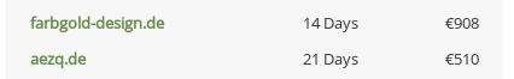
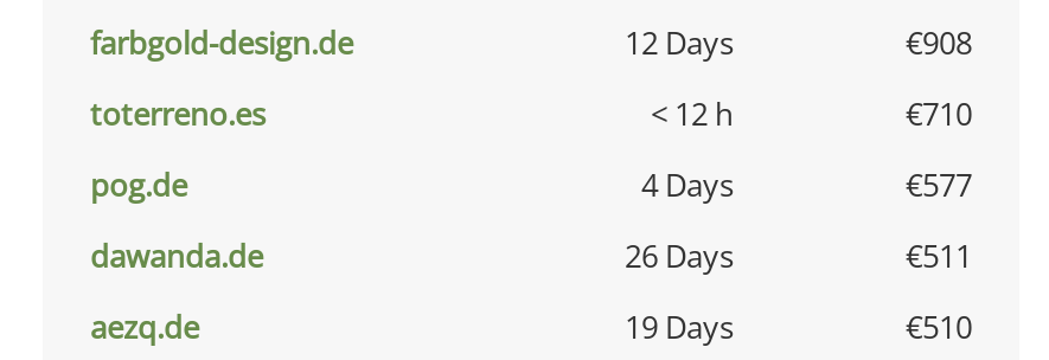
- 14 Days
+ 12 Days

+ toterreno.es
+ < 12 h
+ €710
+ pog.de
+ 4 Days
+ €577
+ dawanda.de
+ 26 Days
+ €511

- 21 Days
+ 19 Days
